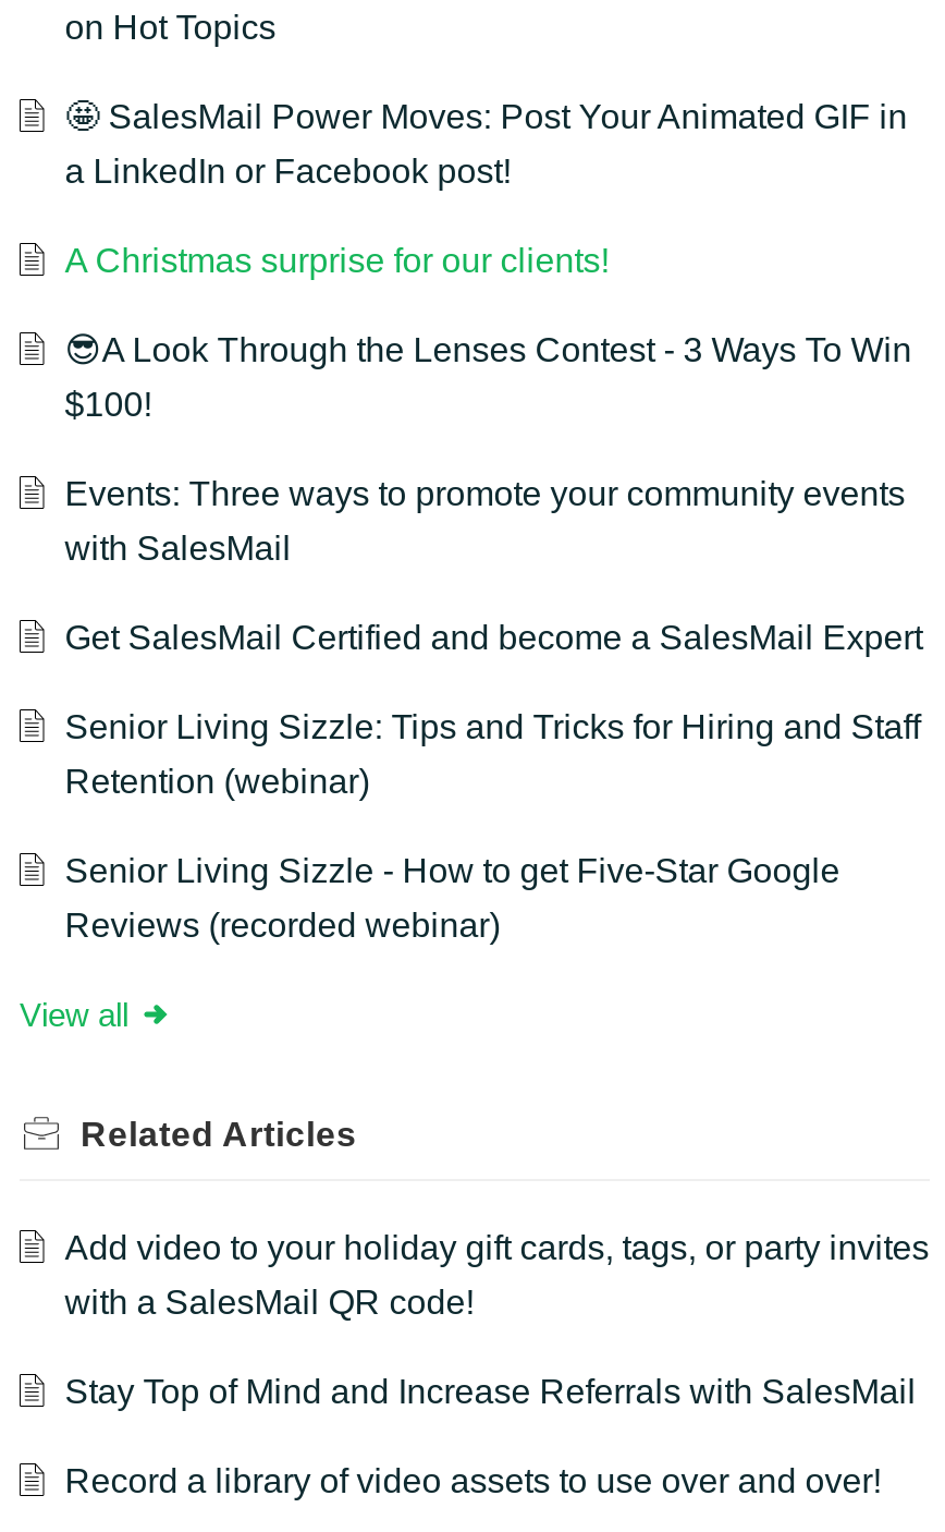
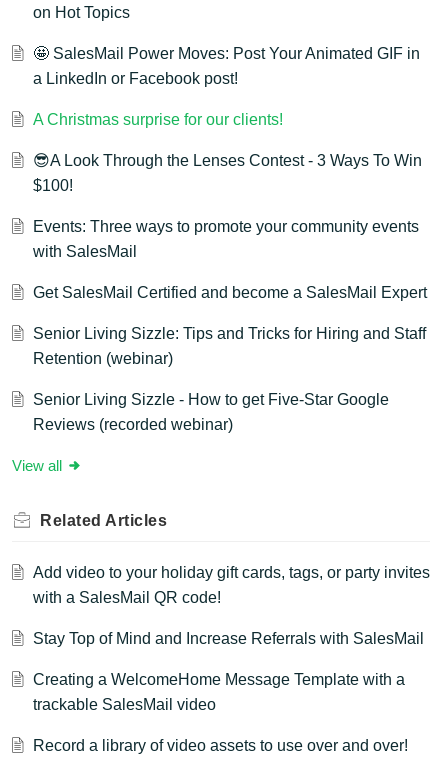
+ Creating a WelcomeHome Message Template with a
+ trackable SalesMail video
